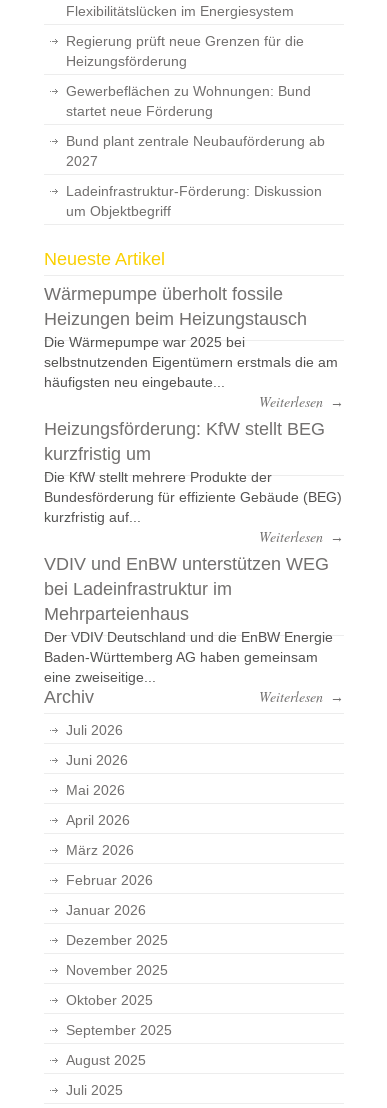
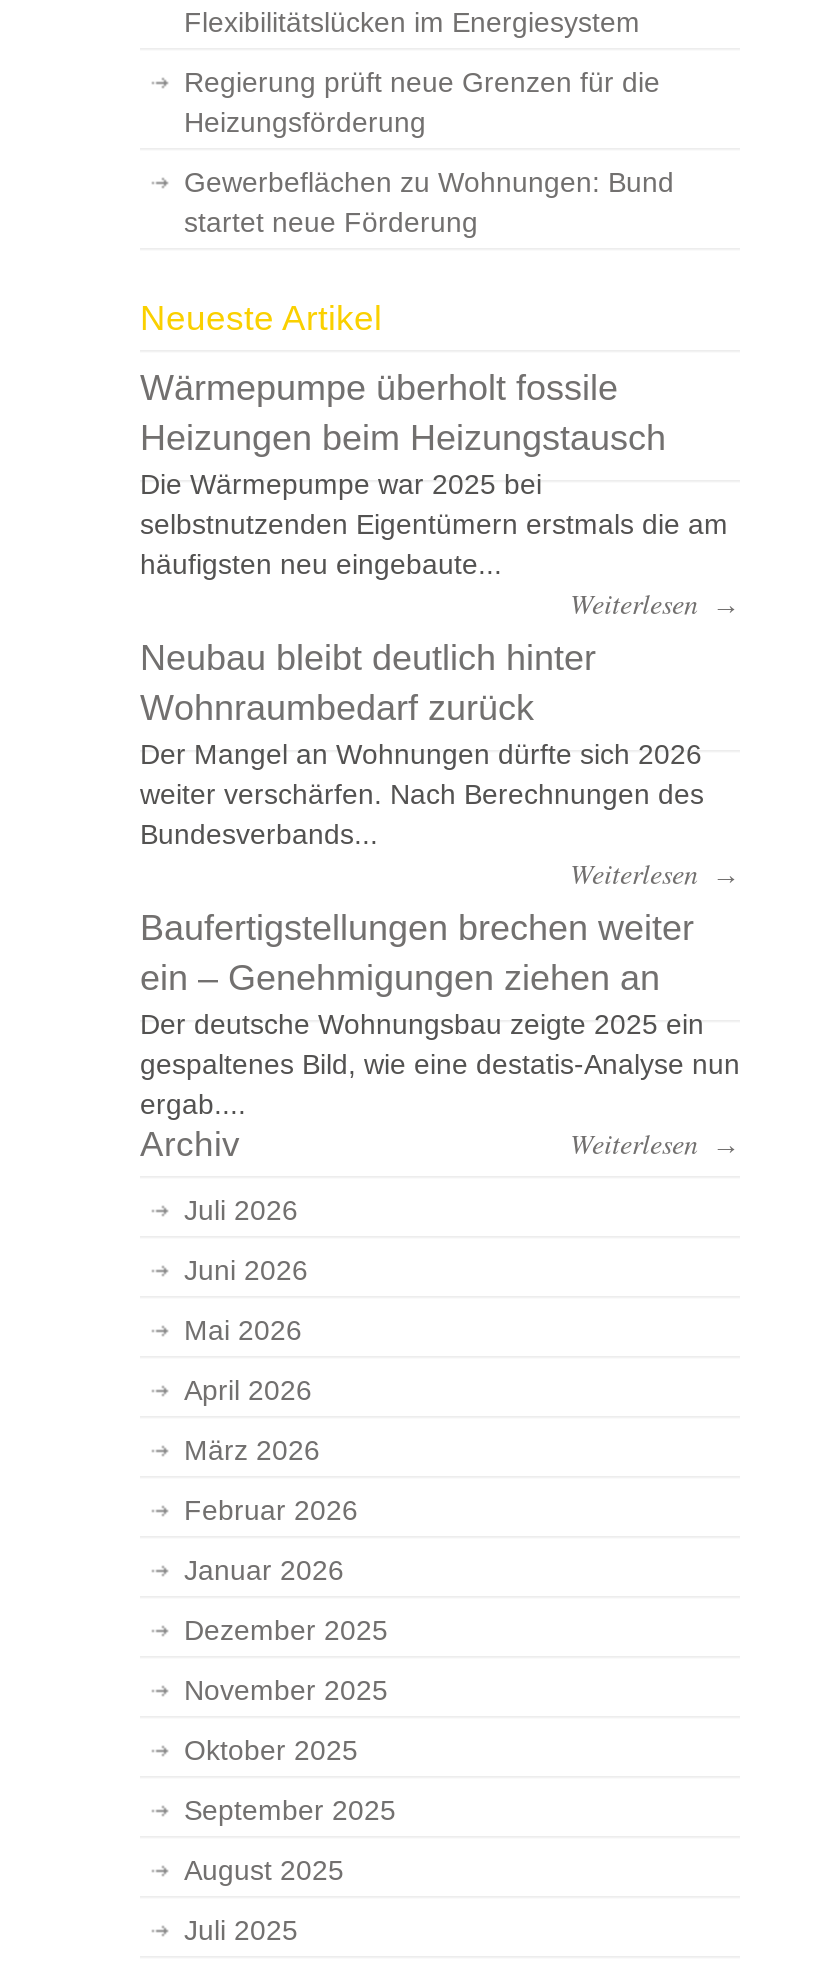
- Bund plant zentrale Neubauförderung ab
- 2027
- Ladeinfrastruktur-Förderung: Diskussion
- um Objektbegriff

- Heizungsförderung: KfW stellt BEG
- kurzfristig um
- Die KfW stellt mehrere Produkte der
- Bundesförderung für effiziente Gebäude (BEG)
- kurzfristig auf...
+ Neubau bleibt deutlich hinter
+ Wohnraumbedarf zurück
+ Der Mangel an Wohnungen dürfte sich 2026
+ weiter verschärfen. Nach Berechnungen des
+ Bundesverbands...

- VDIV und EnBW unterstützen WEG
- bei Ladeinfrastruktur im
- Mehrparteienhaus
- Der VDIV Deutschland und die EnBW Energie
- Baden-Württemberg AG haben gemeinsam
- eine zweiseitige...
+ Baufertigstellungen brechen weiter
+ ein – Genehmigungen ziehen an
+ Der deutsche Wohnungsbau zeigte 2025 ein
+ gespaltenes Bild, wie eine destatis-Analyse nun
+ ergab....
